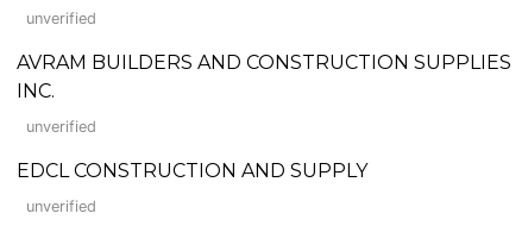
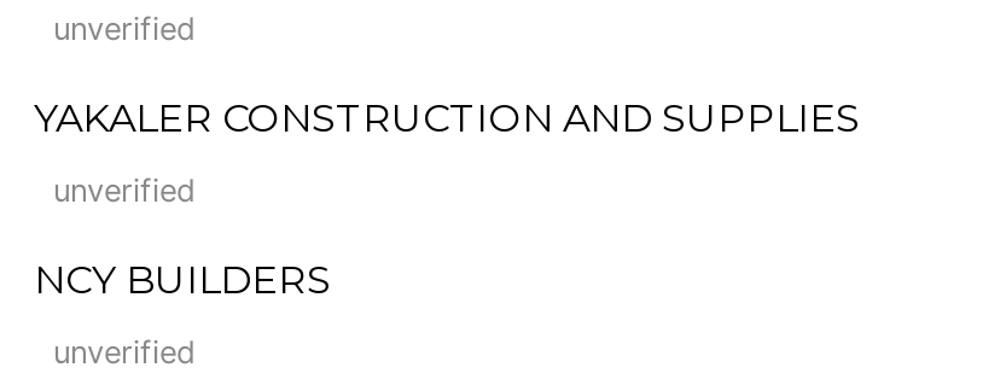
- AVRAM BUILDERS AND CONSTRUCTION SUPPLIES
- INC.
+ YAKALER CONSTRUCTION AND SUPPLIES

- EDCL CONSTRUCTION AND SUPPLY
+ NCY BUILDERS
